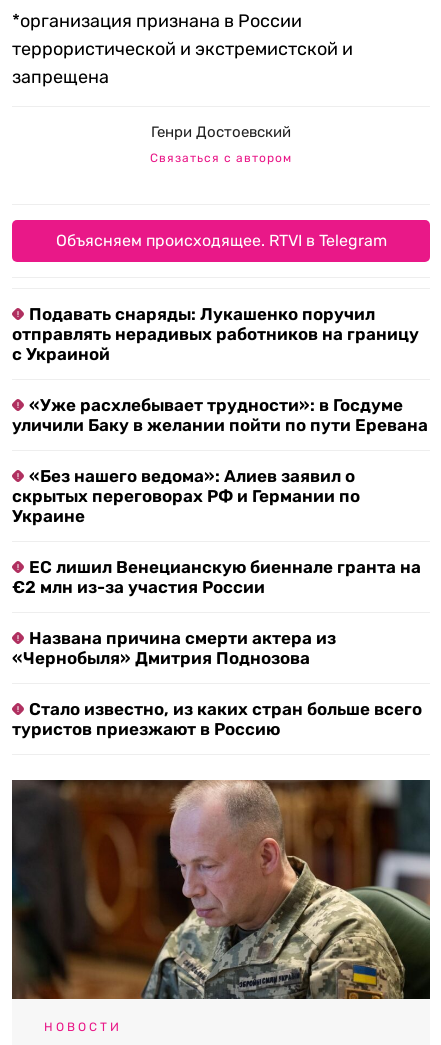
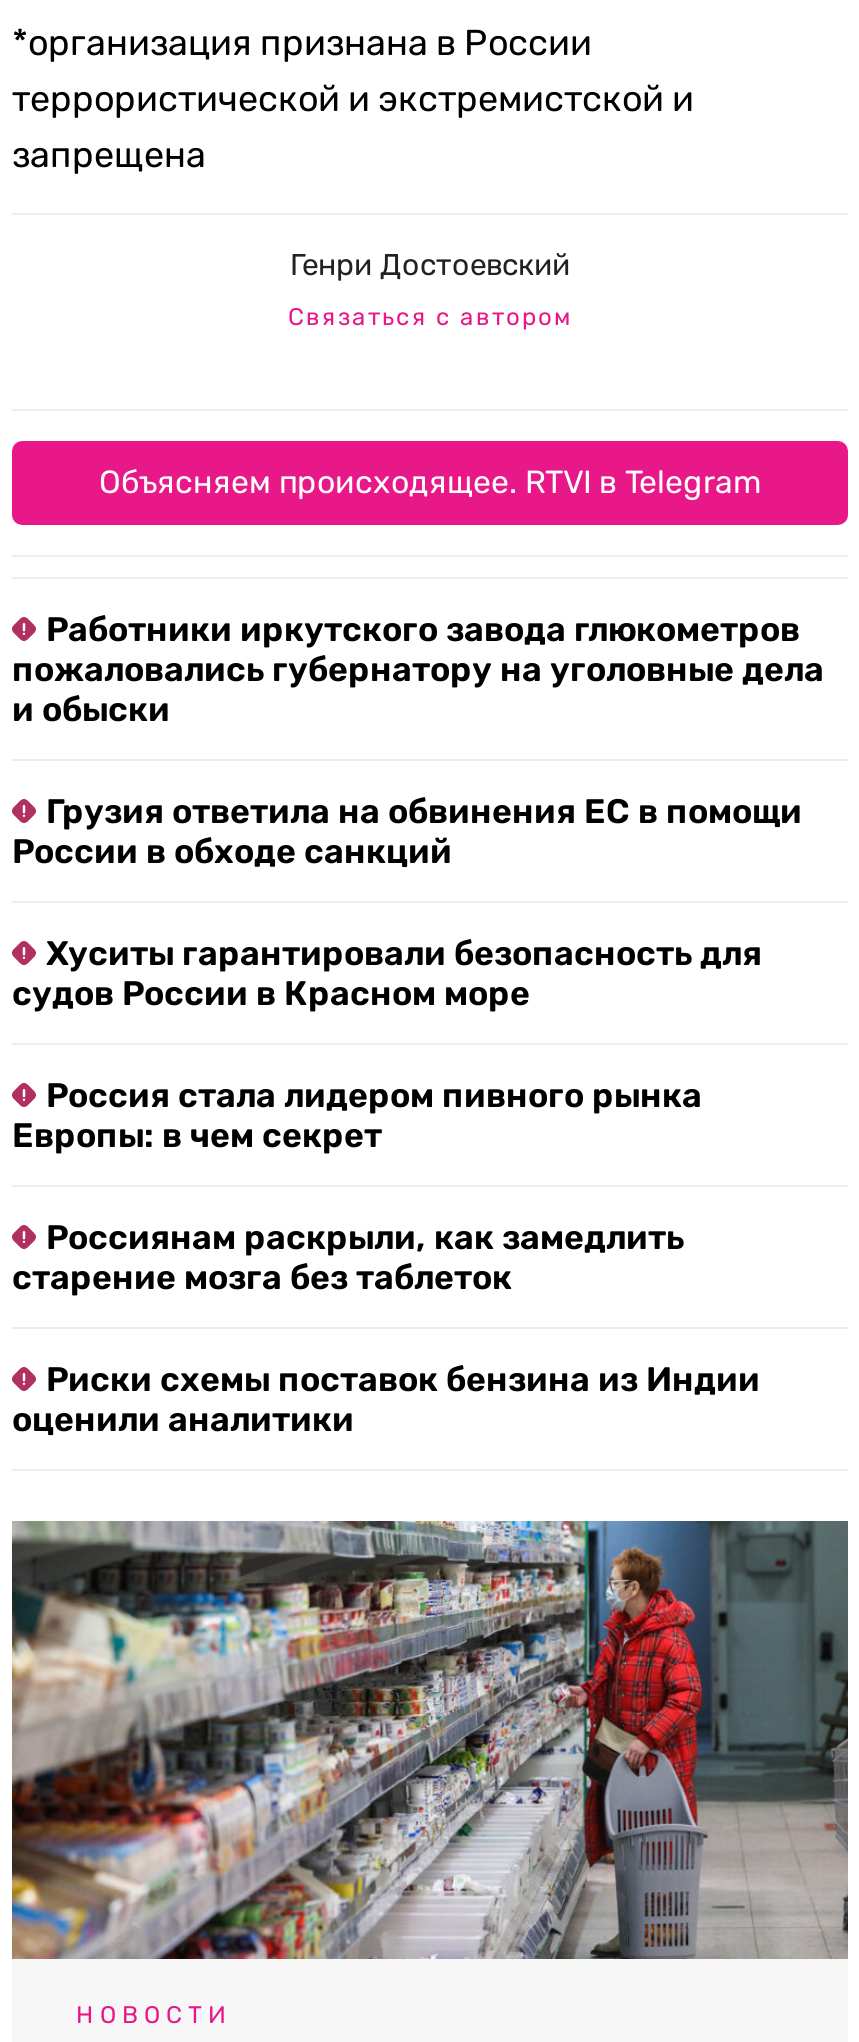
- Подавать снаряды: Лукашенко поручил
- отправлять нерадивых работников на границу
- с Украиной
+ Работники иркутского завода глюкометров
+ пожаловались губернатору на уголовные дела
+ и обыски

- «Уже расхлебывает трудности»: в Госдуме
- уличили Баку в желании пойти по пути Еревана
+ Грузия ответила на обвинения ЕС в помощи
+ России в обходе санкций

- «Без нашего ведома»: Алиев заявил о
- скрытых переговорах РФ и Германии по
- Украине
+ Хуситы гарантировали безопасность для
+ судов России в Красном море

- ЕС лишил Венецианскую биеннале гранта на
- €2 млн из-за участия России
+ Россия стала лидером пивного рынка
+ Европы: в чем секрет

- Названа причина смерти актера из
- «Чернобыля» Дмитрия Поднозова
+ Россиянам раскрыли, как замедлить
+ старение мозга без таблеток

- Стало известно, из каких стран больше всего
- туристов приезжают в Россию
+ Риски схемы поставок бензина из Индии
+ оценили аналитики

- [image]
+ [image]
